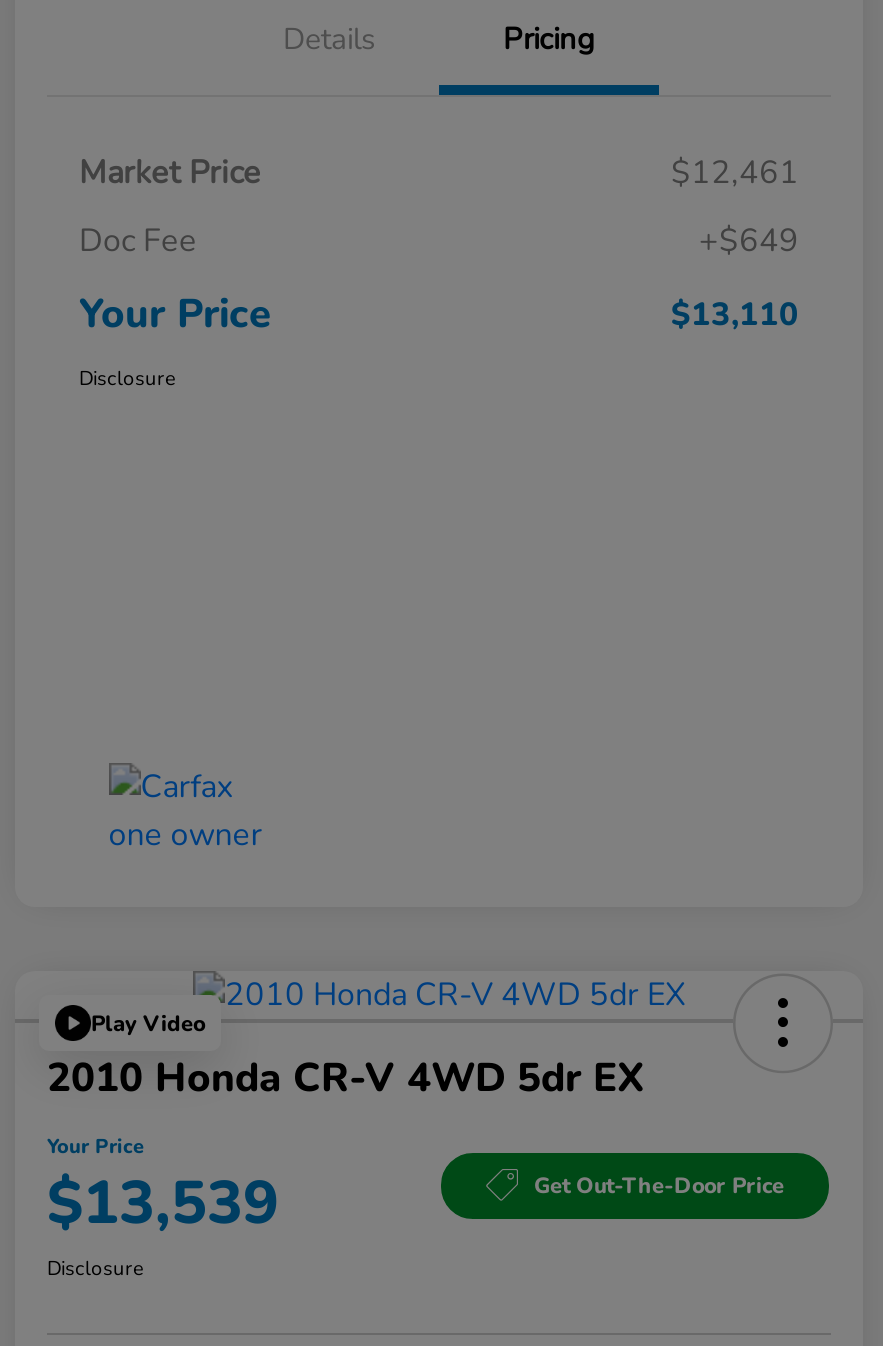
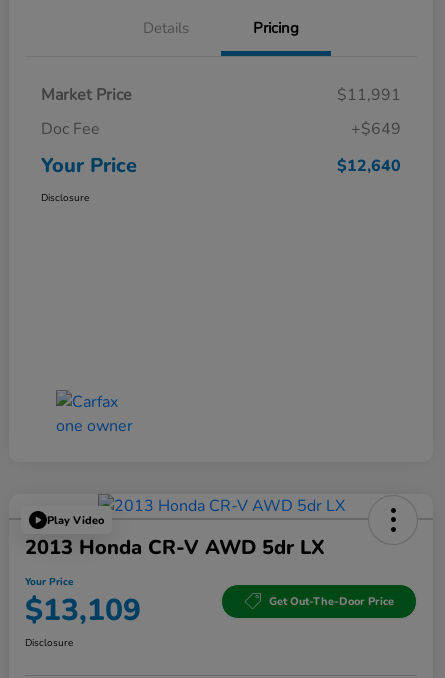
- $12,461
+ $11,991

- $13,110
+ $12,640

- 2010 Honda CR-V 4WD 5dr EX
+ 2013 Honda CR-V AWD 5dr LX

- $13,539
+ $13,109
